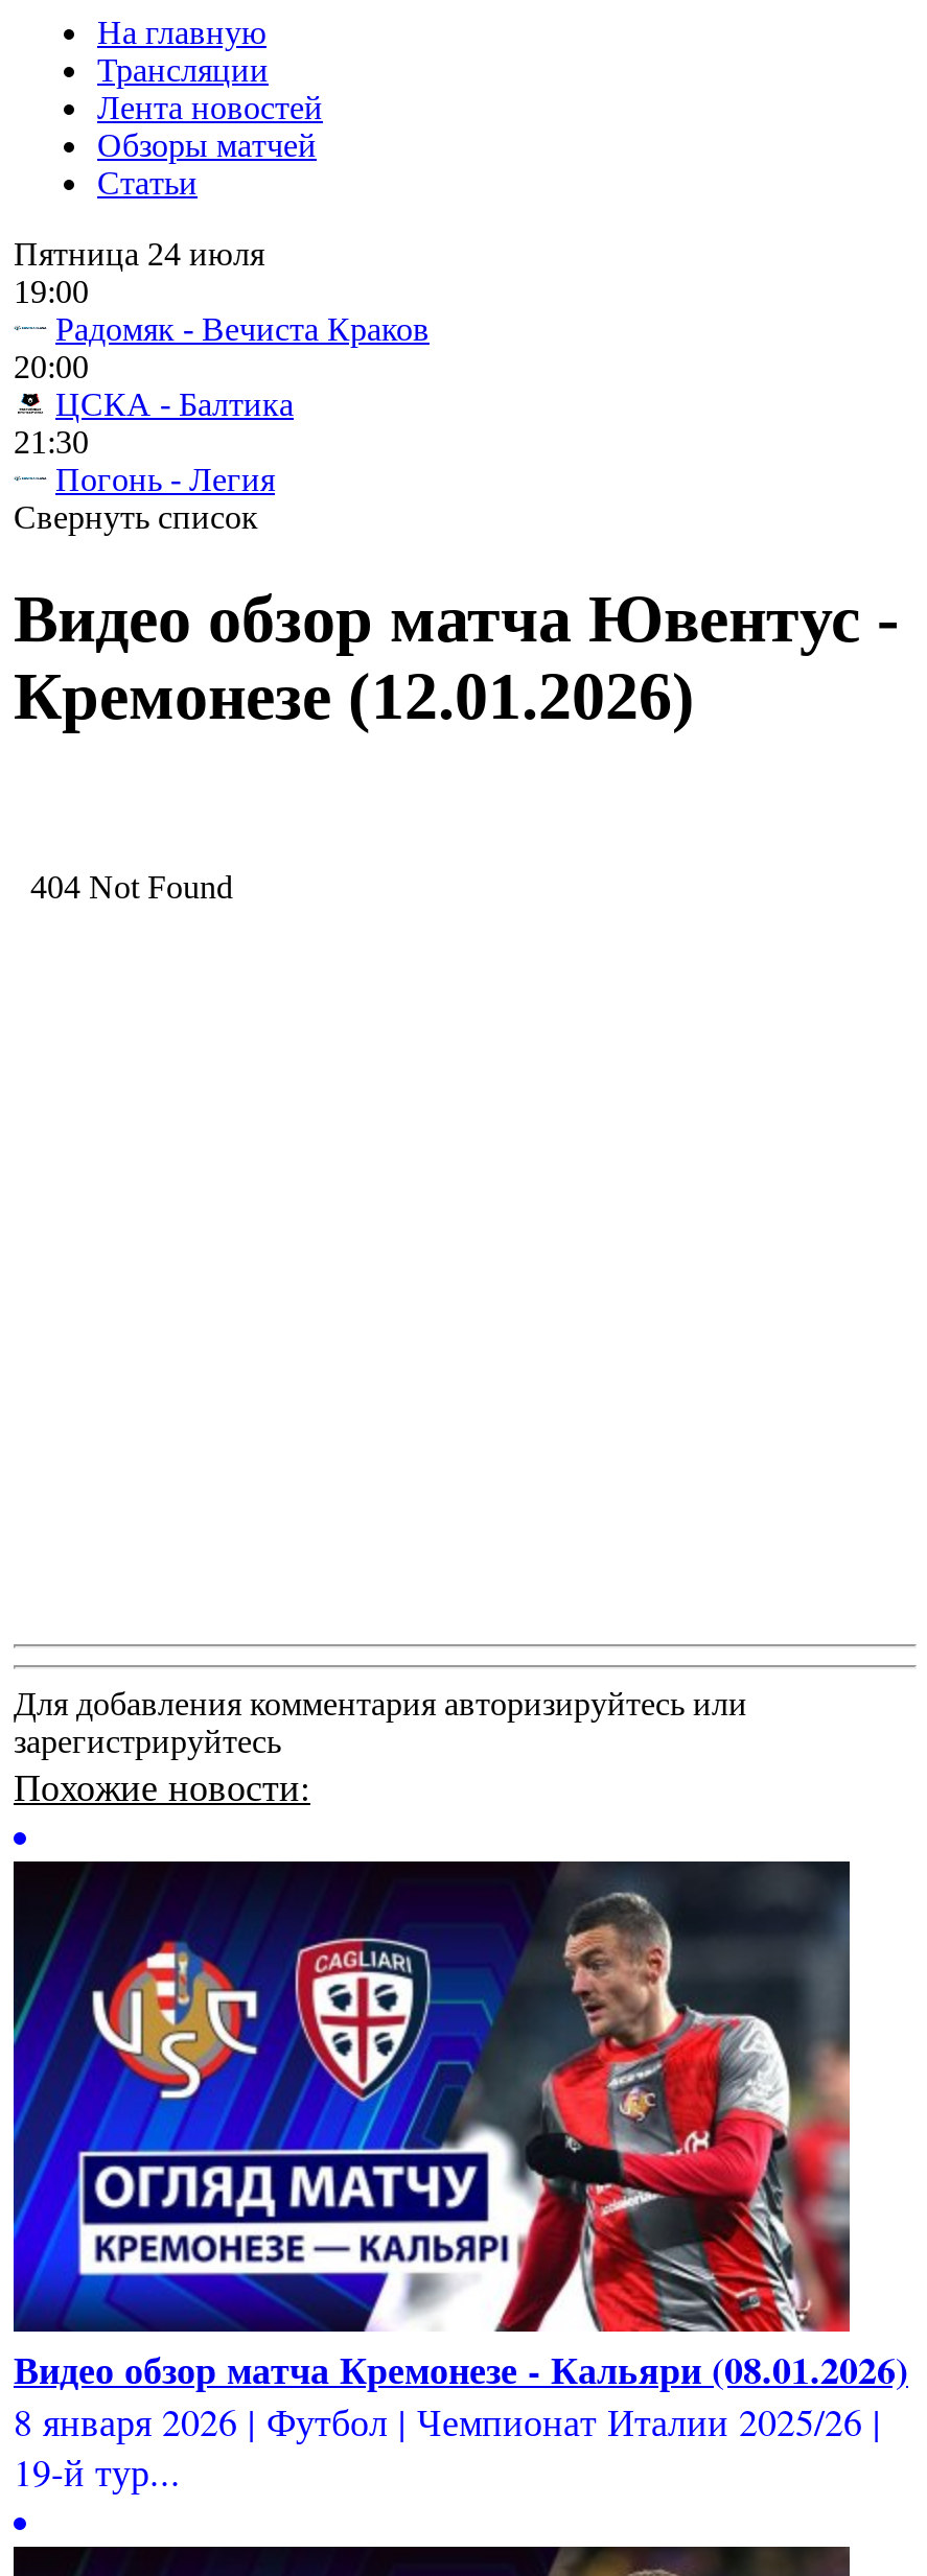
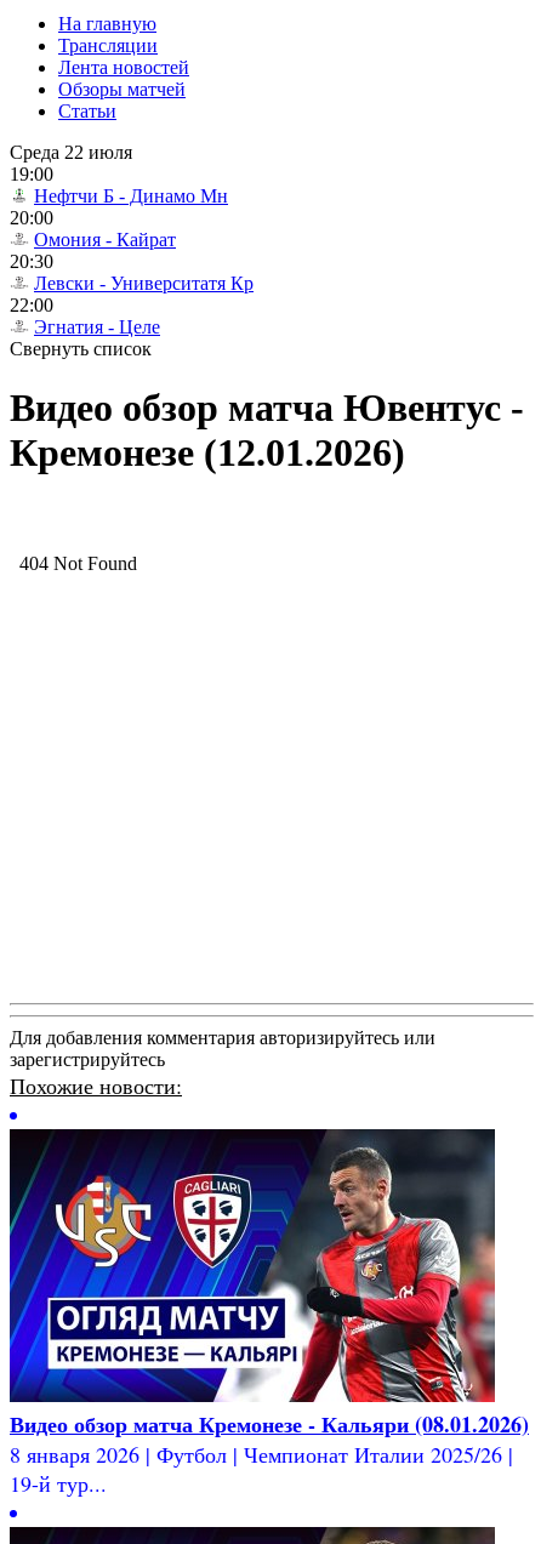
- Пятница 24 июля
+ Среда 22 июля

- Радомяк - Вечиста Краков
+ Нефтчи Б - Динамо Мн

- ЦСКА - Балтика
- 21:30
- Погонь - Легия
+ Омония - Кайрат
+ 20:30
+ Левски - Университатя Кр
+ 22:00
+ Эгнатия - Целе
